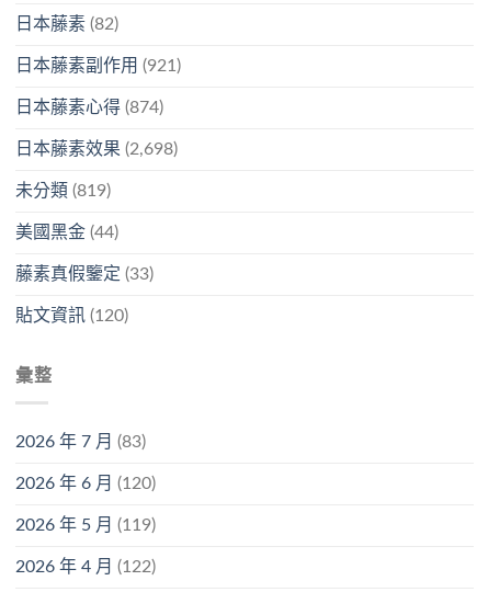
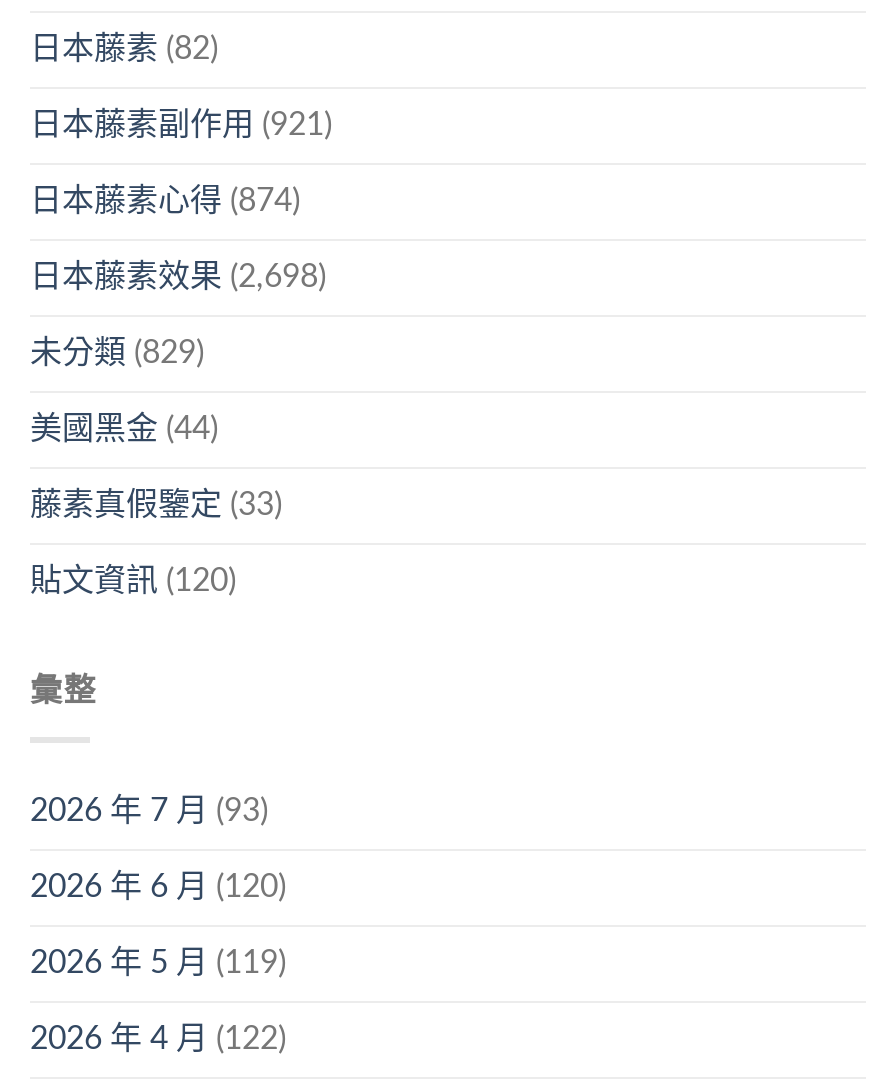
- 未分類(819)
+ 未分類(829)

- 2026 年 7 月(83)
+ 2026 年 7 月(93)
